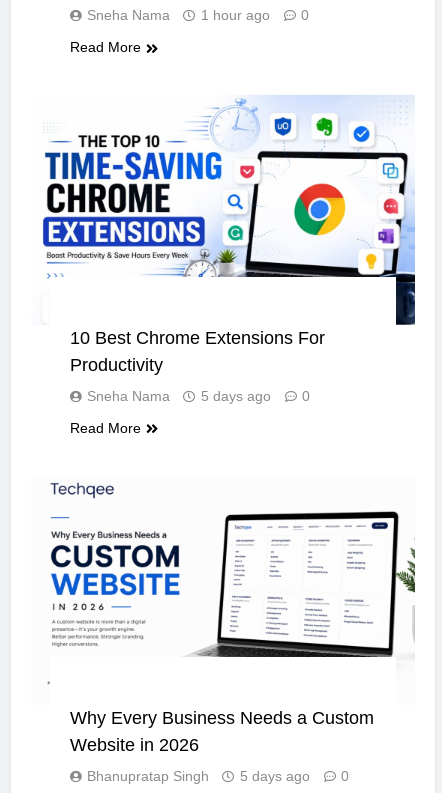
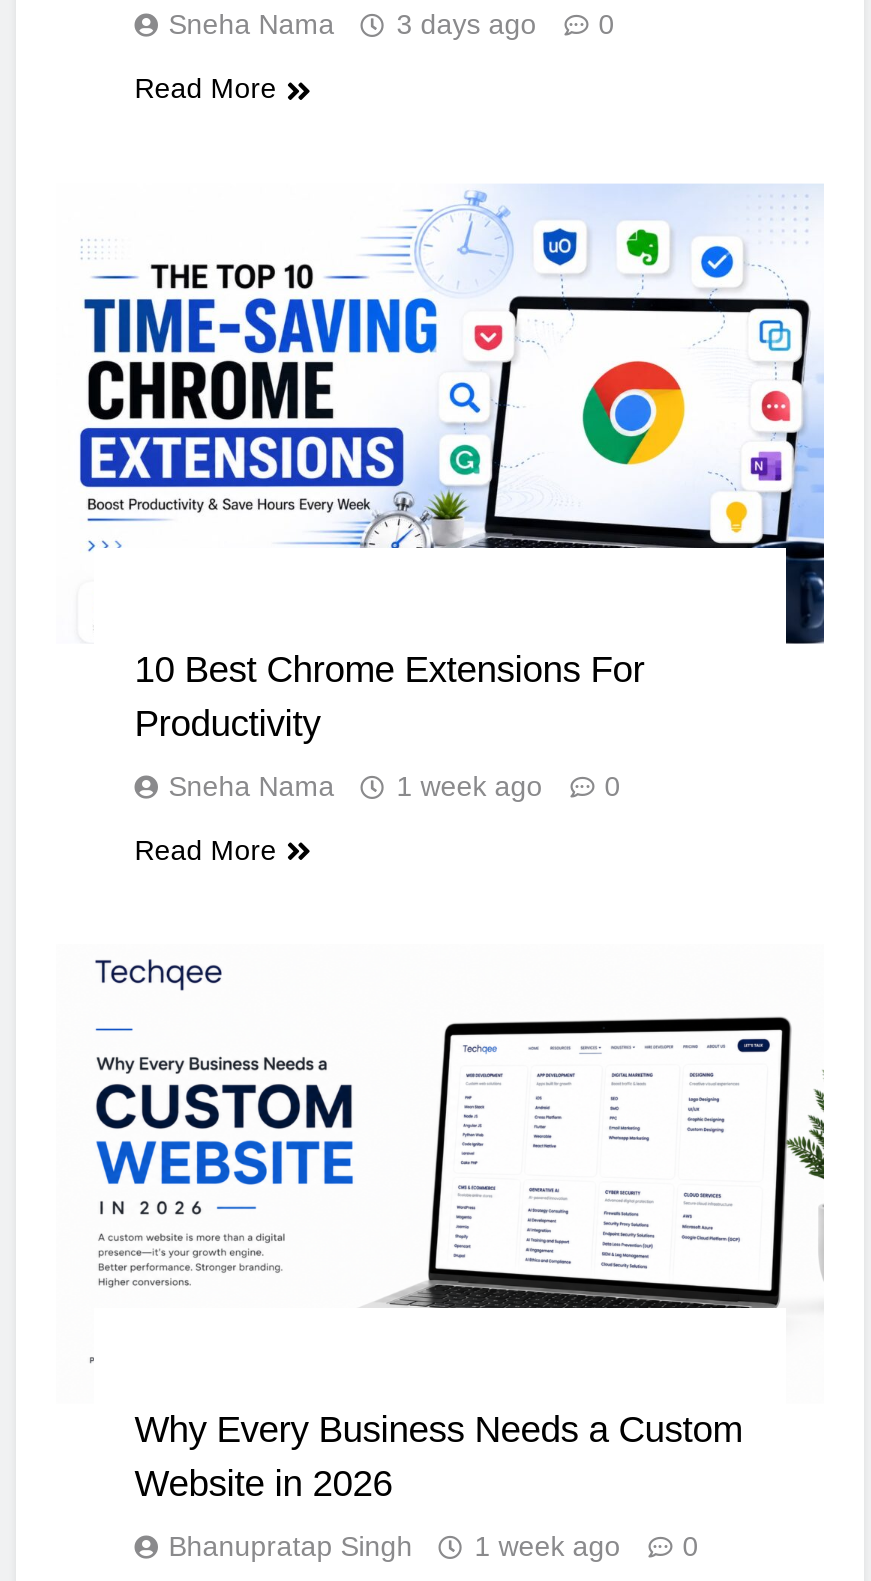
- Sneha Nama 1 hour ago 0
+ Sneha Nama 3 days ago 0

- Sneha Nama 5 days ago 0
+ Sneha Nama 1 week ago 0

- Bhanupratap Singh 5 days ago 0
+ Bhanupratap Singh 1 week ago 0
